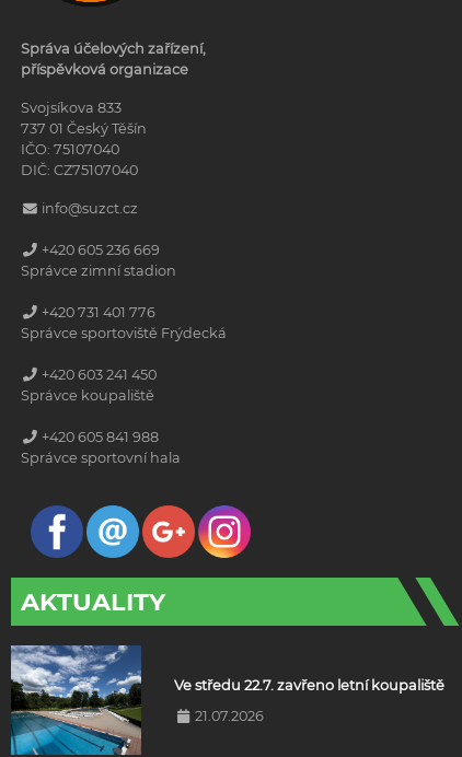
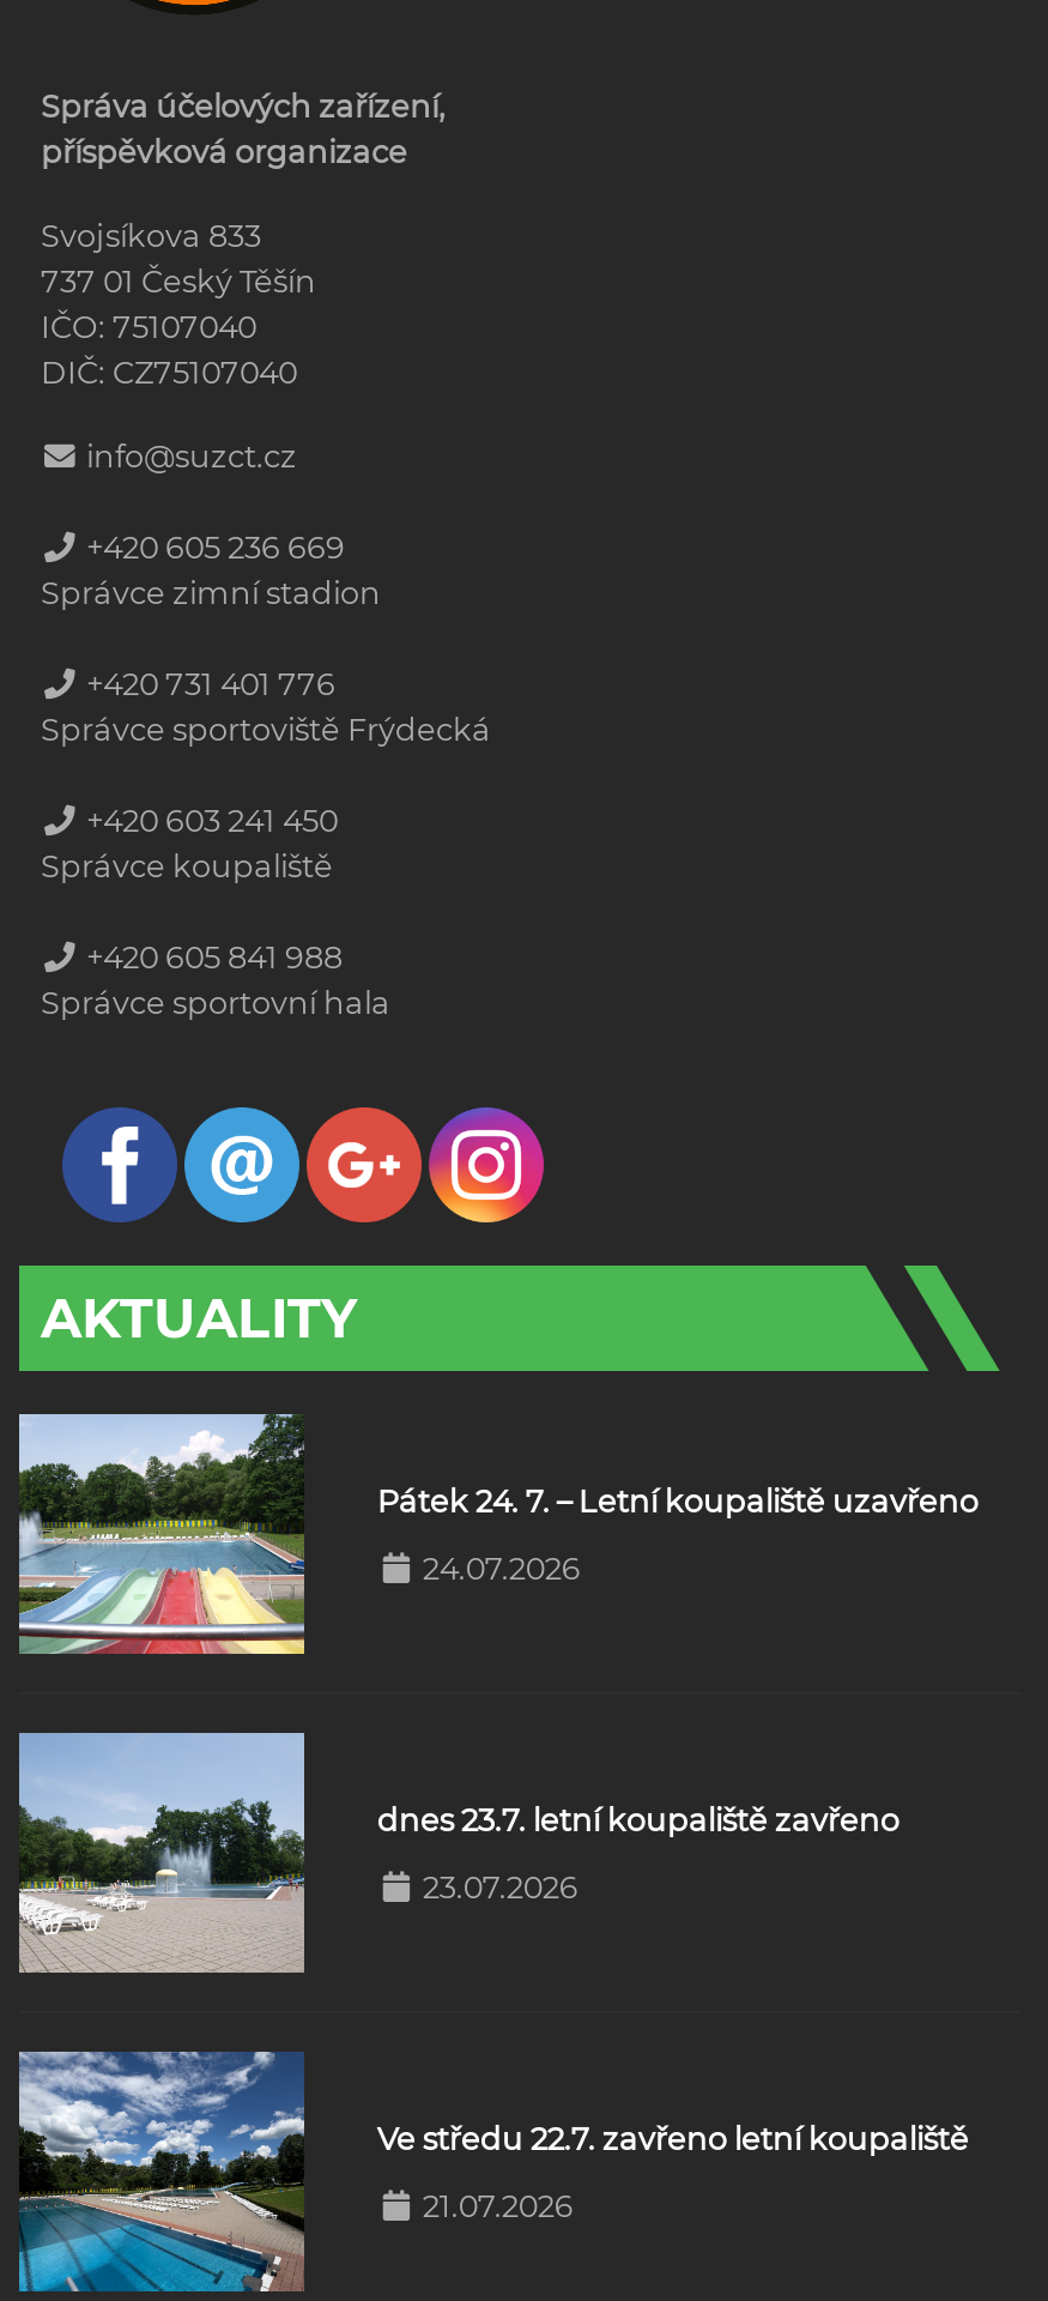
+ [image]
+ Pátek 24. 7. – Letní koupaliště uzavřeno
+ 24.07.2026

+ [image]
+ dnes 23.7. letní koupaliště zavřeno
+ 23.07.2026
